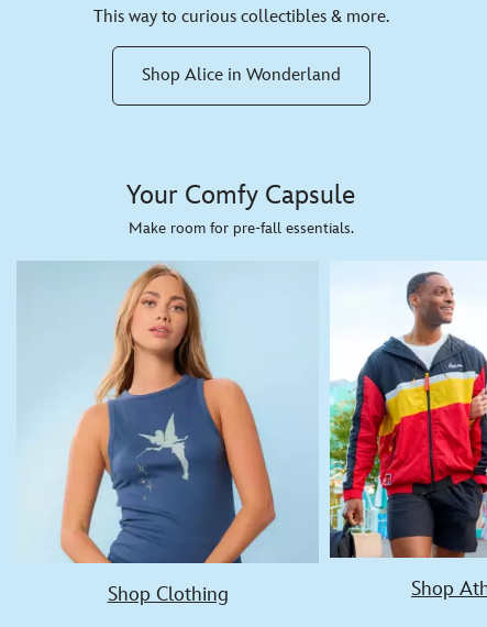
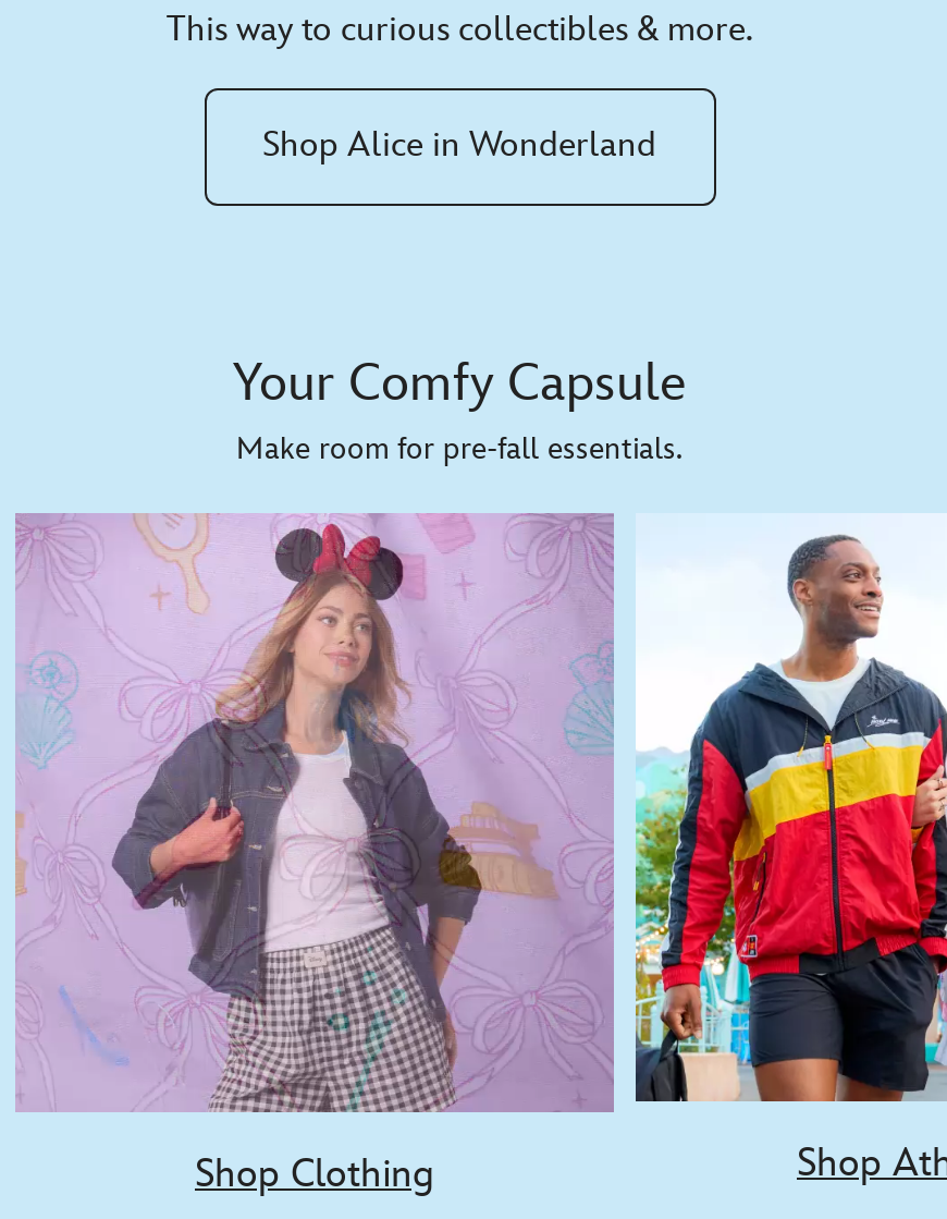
- [image]
+ [image]
